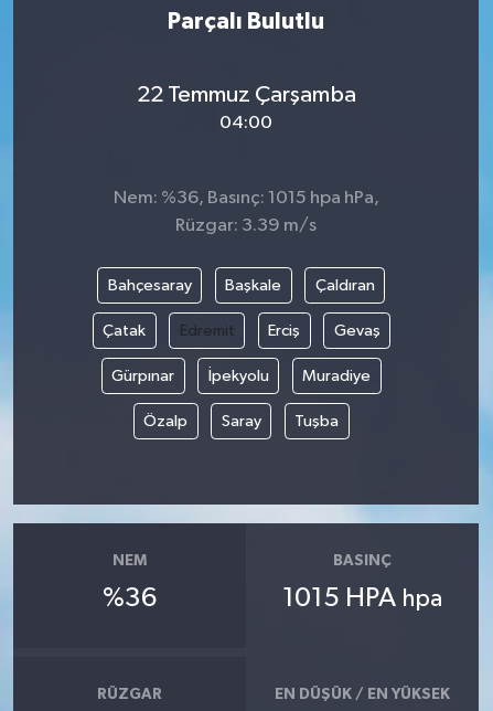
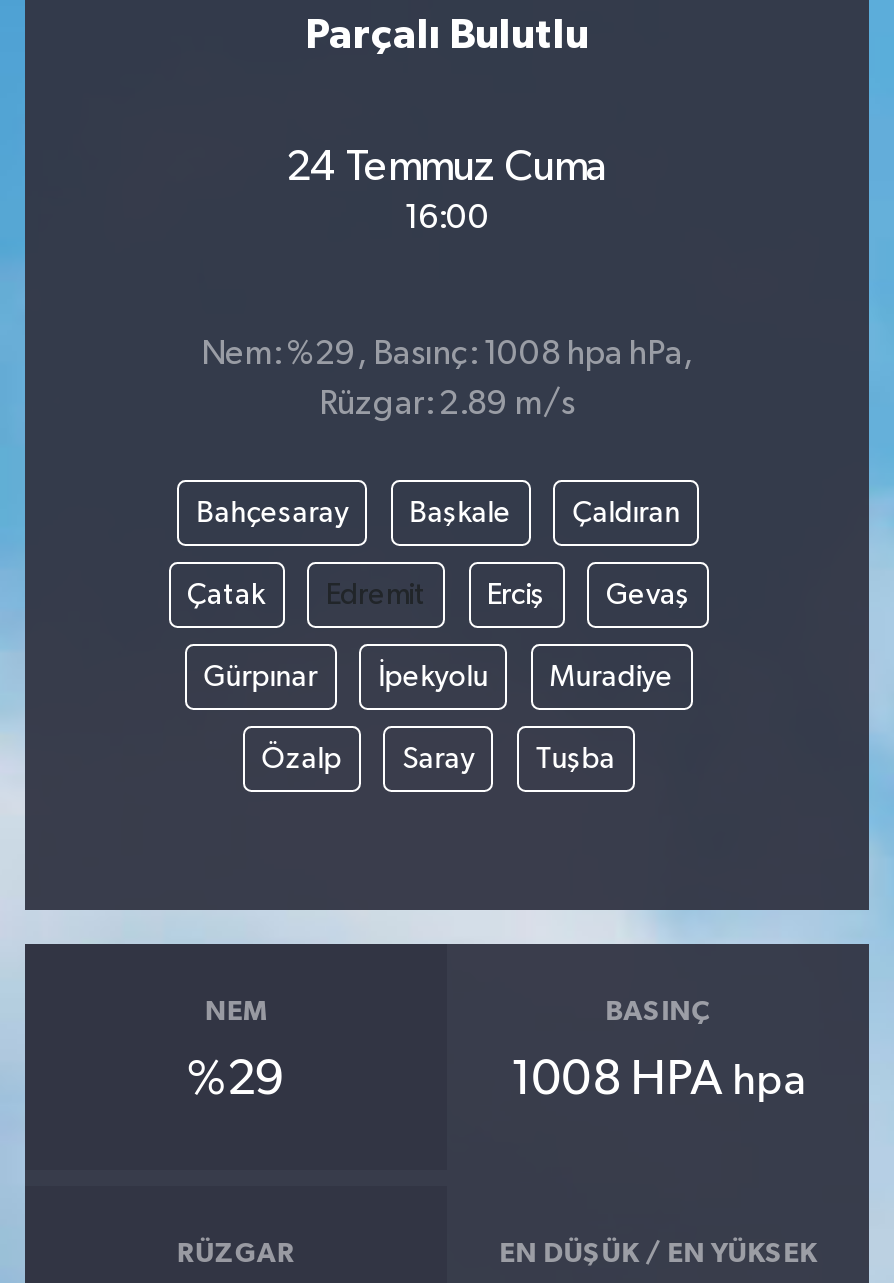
- 22 Temmuz Çarşamba
+ 24 Temmuz Cuma

- 04:00
+ 16:00

- Nem: %36, Basınç: 1015 hpa hPa,
+ Nem: %29, Basınç: 1008 hpa hPa,

- Rüzgar: 3.39 m/s
+ Rüzgar: 2.89 m/s

- %36
+ %29

- 1015 HPA hpa
+ 1008 HPA hpa
